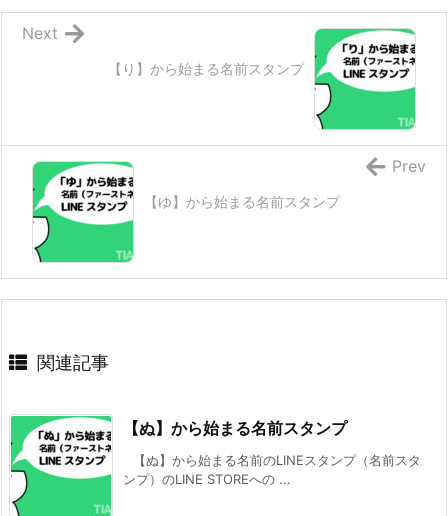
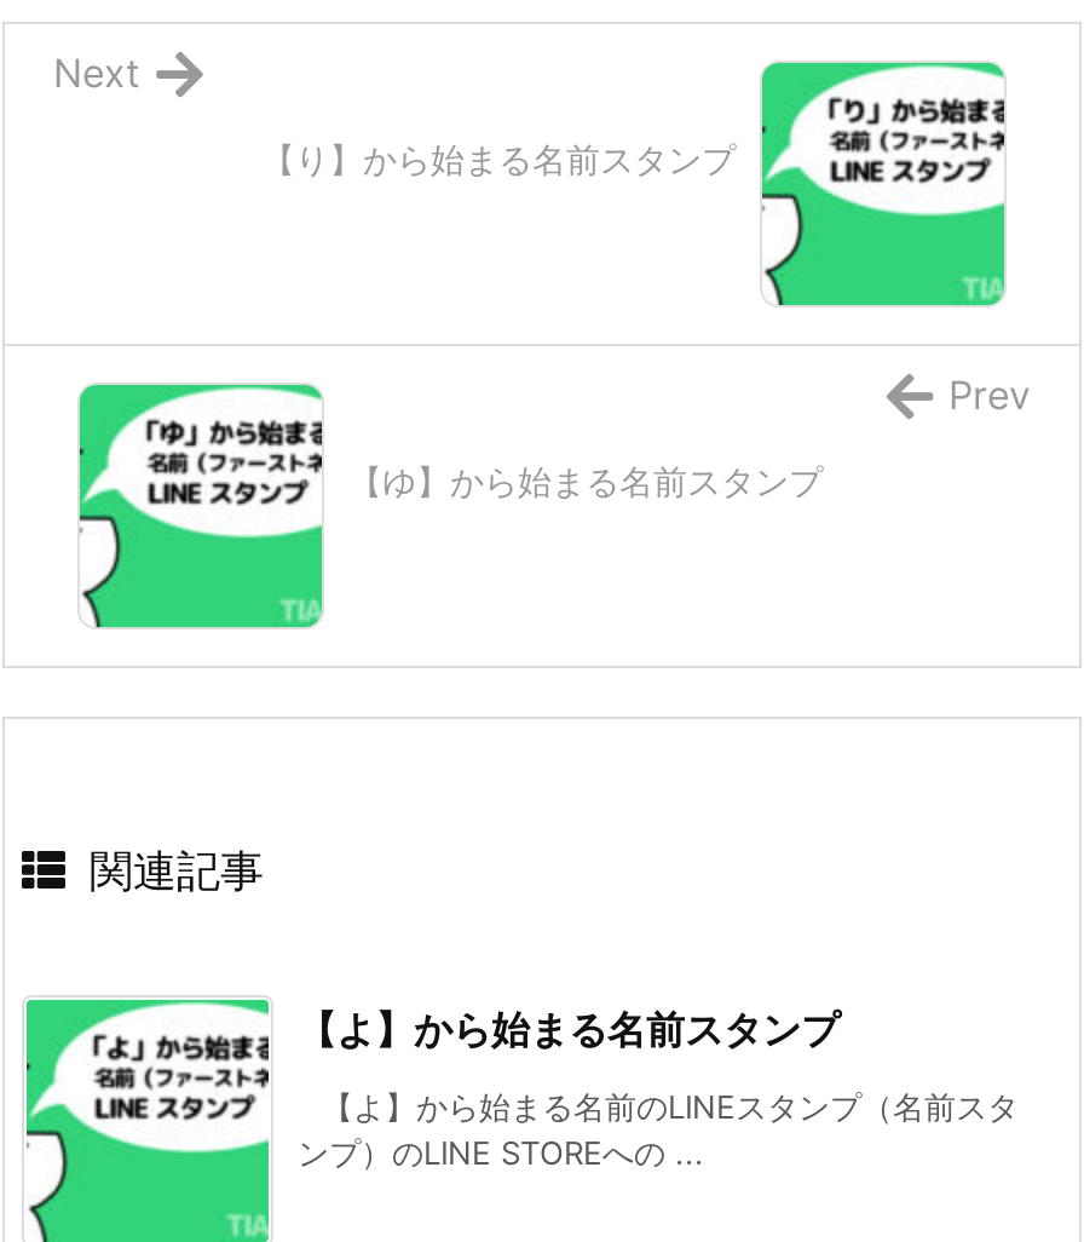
- 【ぬ】から始まる名前スタンプ
+ 【よ】から始まる名前スタンプ

- 【ぬ】から始まる名前のLINEスタンプ（名前スタ
+ 【よ】から始まる名前のLINEスタンプ（名前スタ
